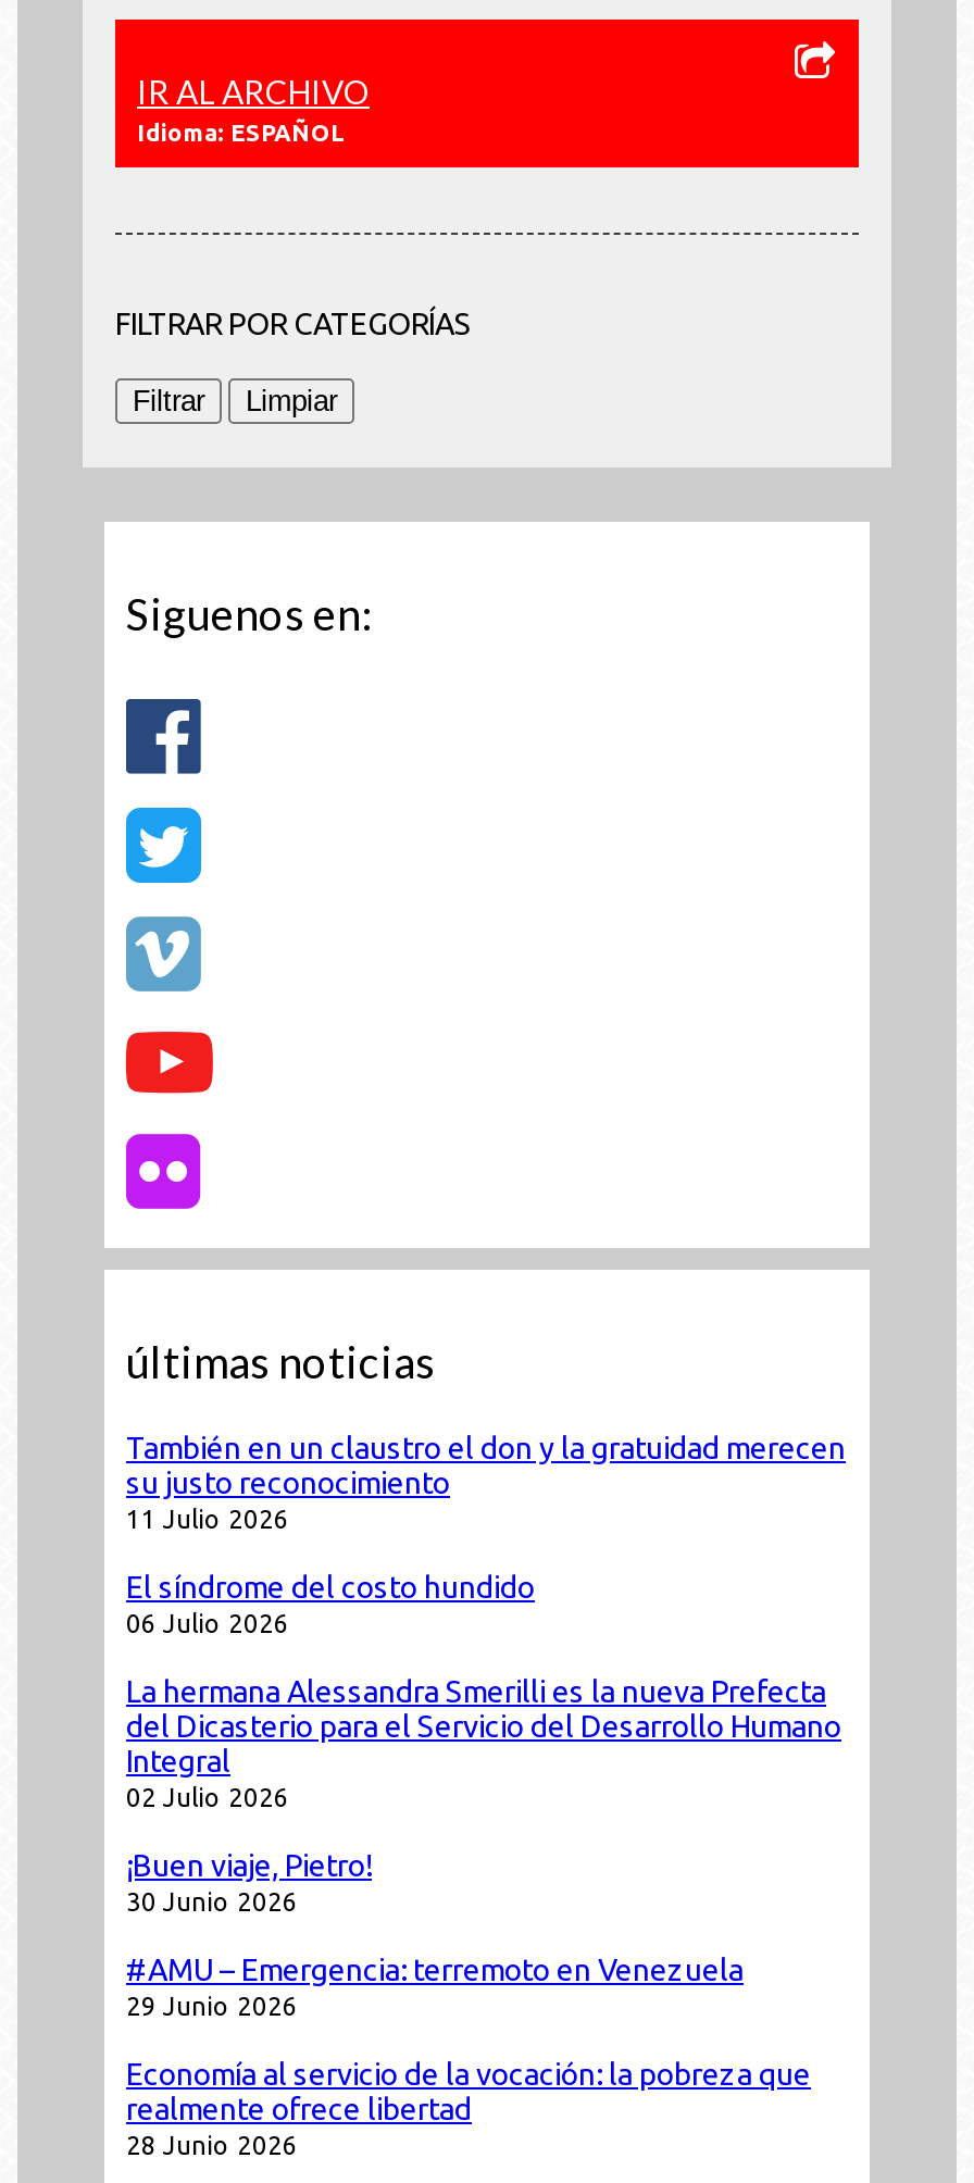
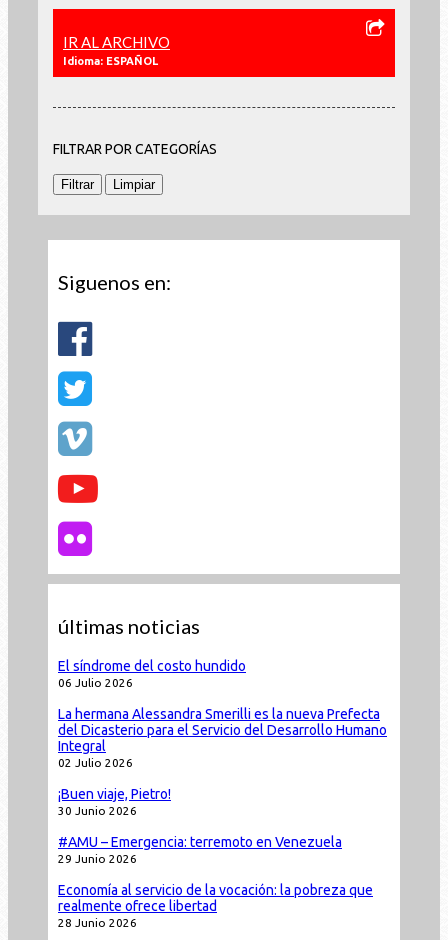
- También en un claustro el don y la gratuidad merecen
- su justo reconocimiento
- 11 Julio 2026
